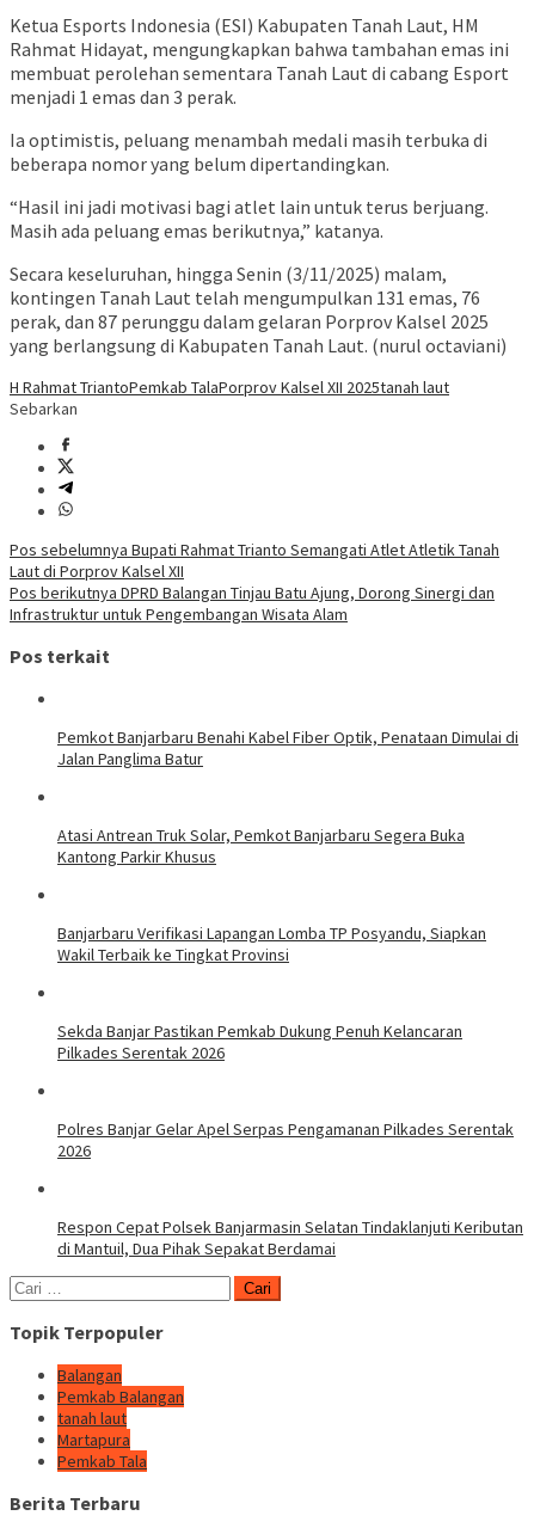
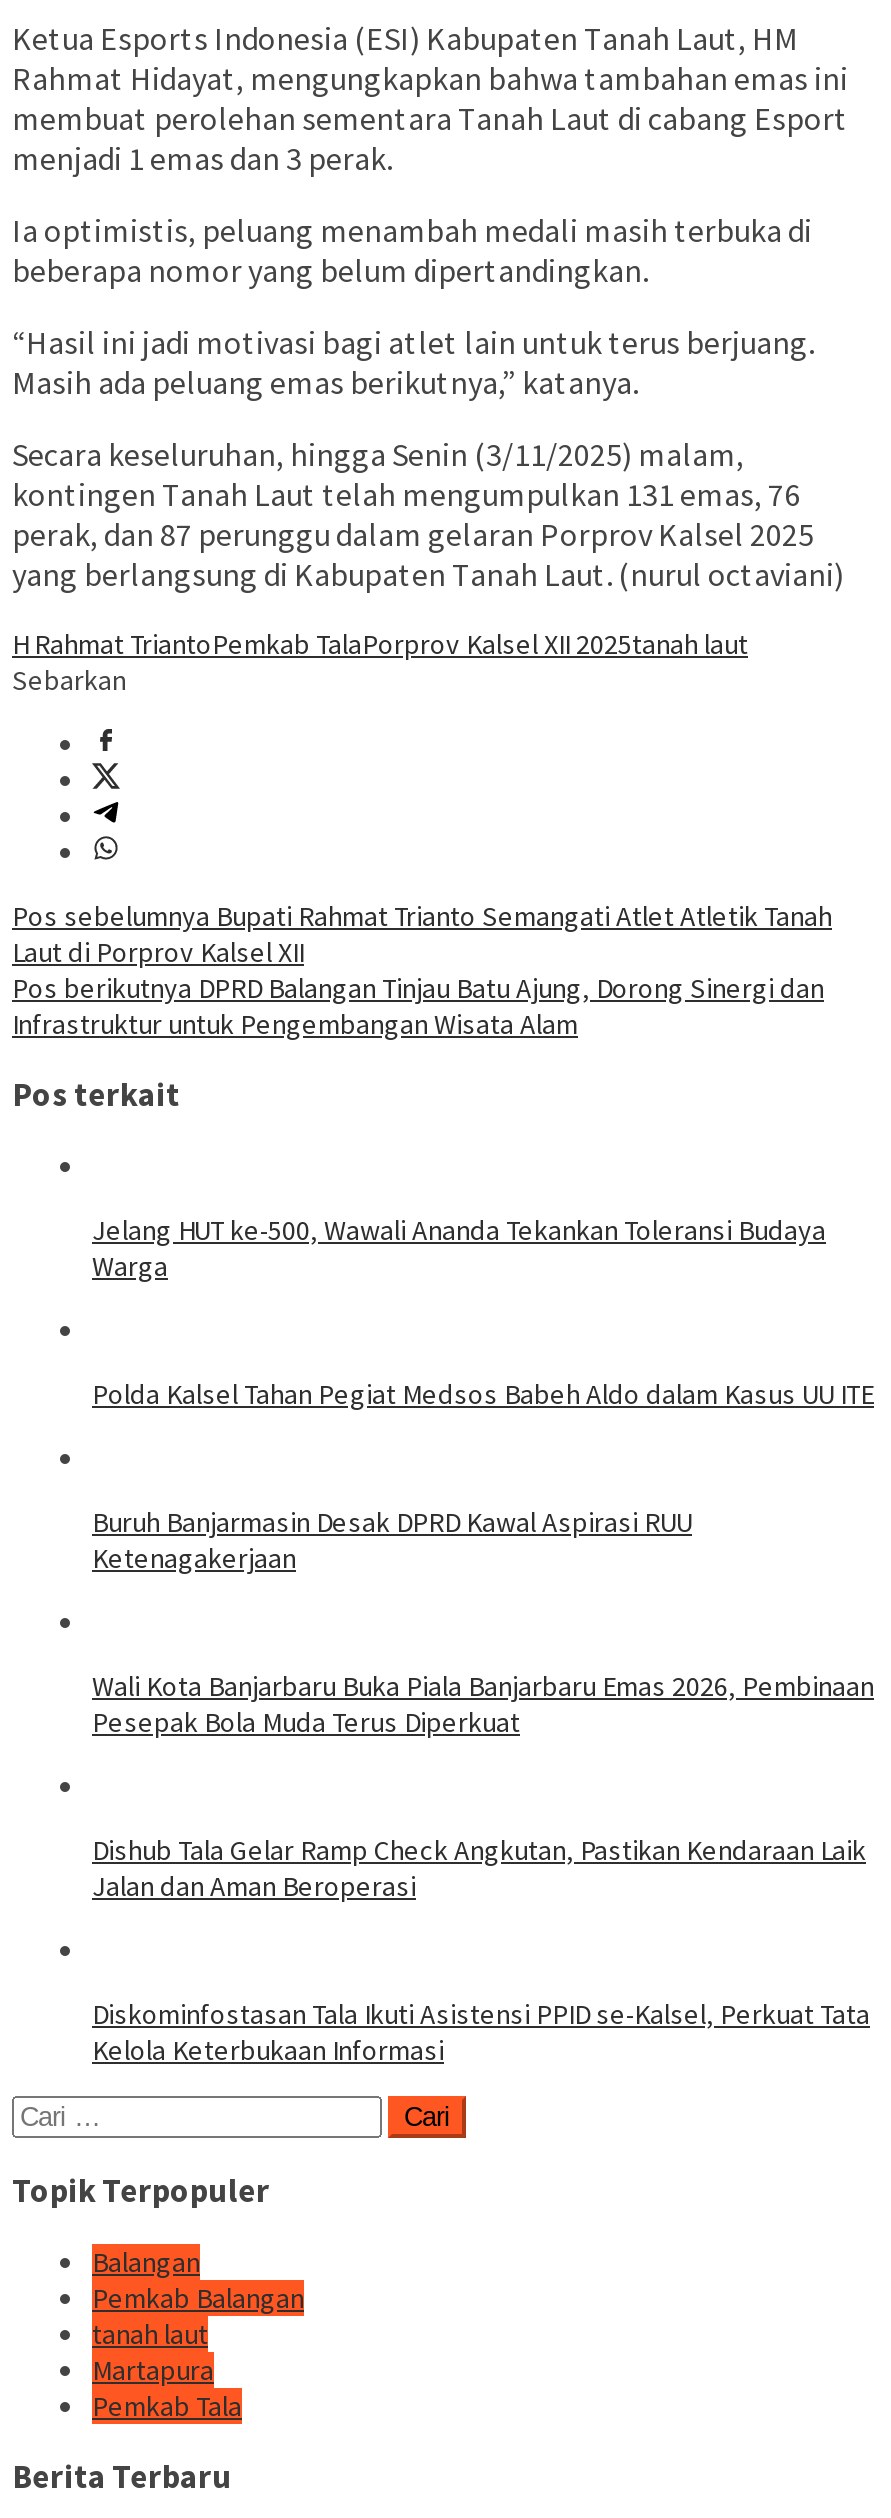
- Pemkot Banjarbaru Benahi Kabel Fiber Optik, Penataan Dimulai di
- Jalan Panglima Batur
+ Jelang HUT ke-500, Wawali Ananda Tekankan Toleransi Budaya
+ Warga

- Atasi Antrean Truk Solar, Pemkot Banjarbaru Segera Buka
- Kantong Parkir Khusus
+ Polda Kalsel Tahan Pegiat Medsos Babeh Aldo dalam Kasus UU ITE

- Banjarbaru Verifikasi Lapangan Lomba TP Posyandu, Siapkan
- Wakil Terbaik ke Tingkat Provinsi
+ Buruh Banjarmasin Desak DPRD Kawal Aspirasi RUU
+ Ketenagakerjaan

- Sekda Banjar Pastikan Pemkab Dukung Penuh Kelancaran
- Pilkades Serentak 2026
+ Wali Kota Banjarbaru Buka Piala Banjarbaru Emas 2026, Pembinaan
+ Pesepak Bola Muda Terus Diperkuat

- Polres Banjar Gelar Apel Serpas Pengamanan Pilkades Serentak
- 2026
+ Dishub Tala Gelar Ramp Check Angkutan, Pastikan Kendaraan Laik
+ Jalan dan Aman Beroperasi

- Respon Cepat Polsek Banjarmasin Selatan Tindaklanjuti Keributan
- di Mantuil, Dua Pihak Sepakat Berdamai
+ Diskominfostasan Tala Ikuti Asistensi PPID se-Kalsel, Perkuat Tata
+ Kelola Keterbukaan Informasi
